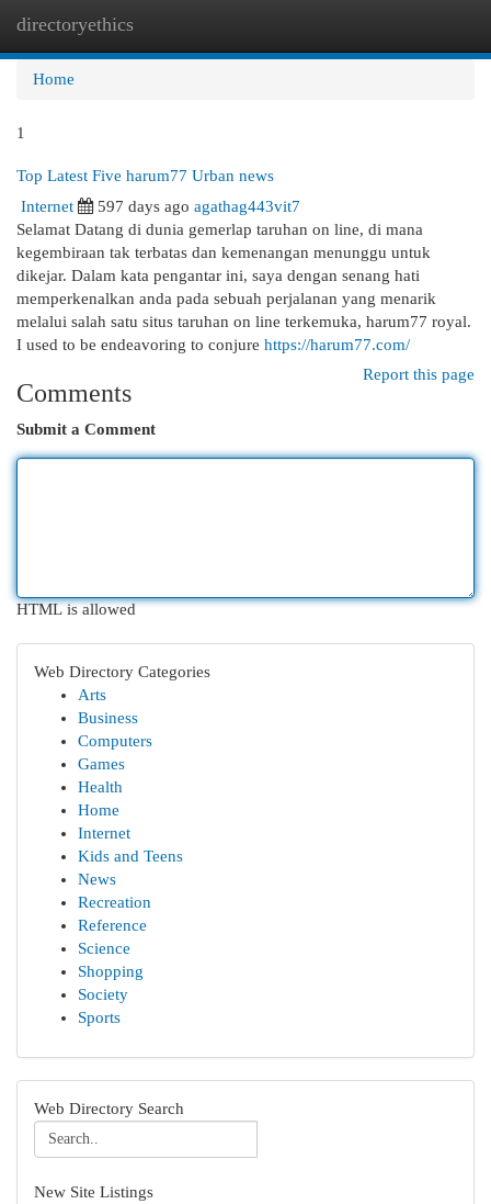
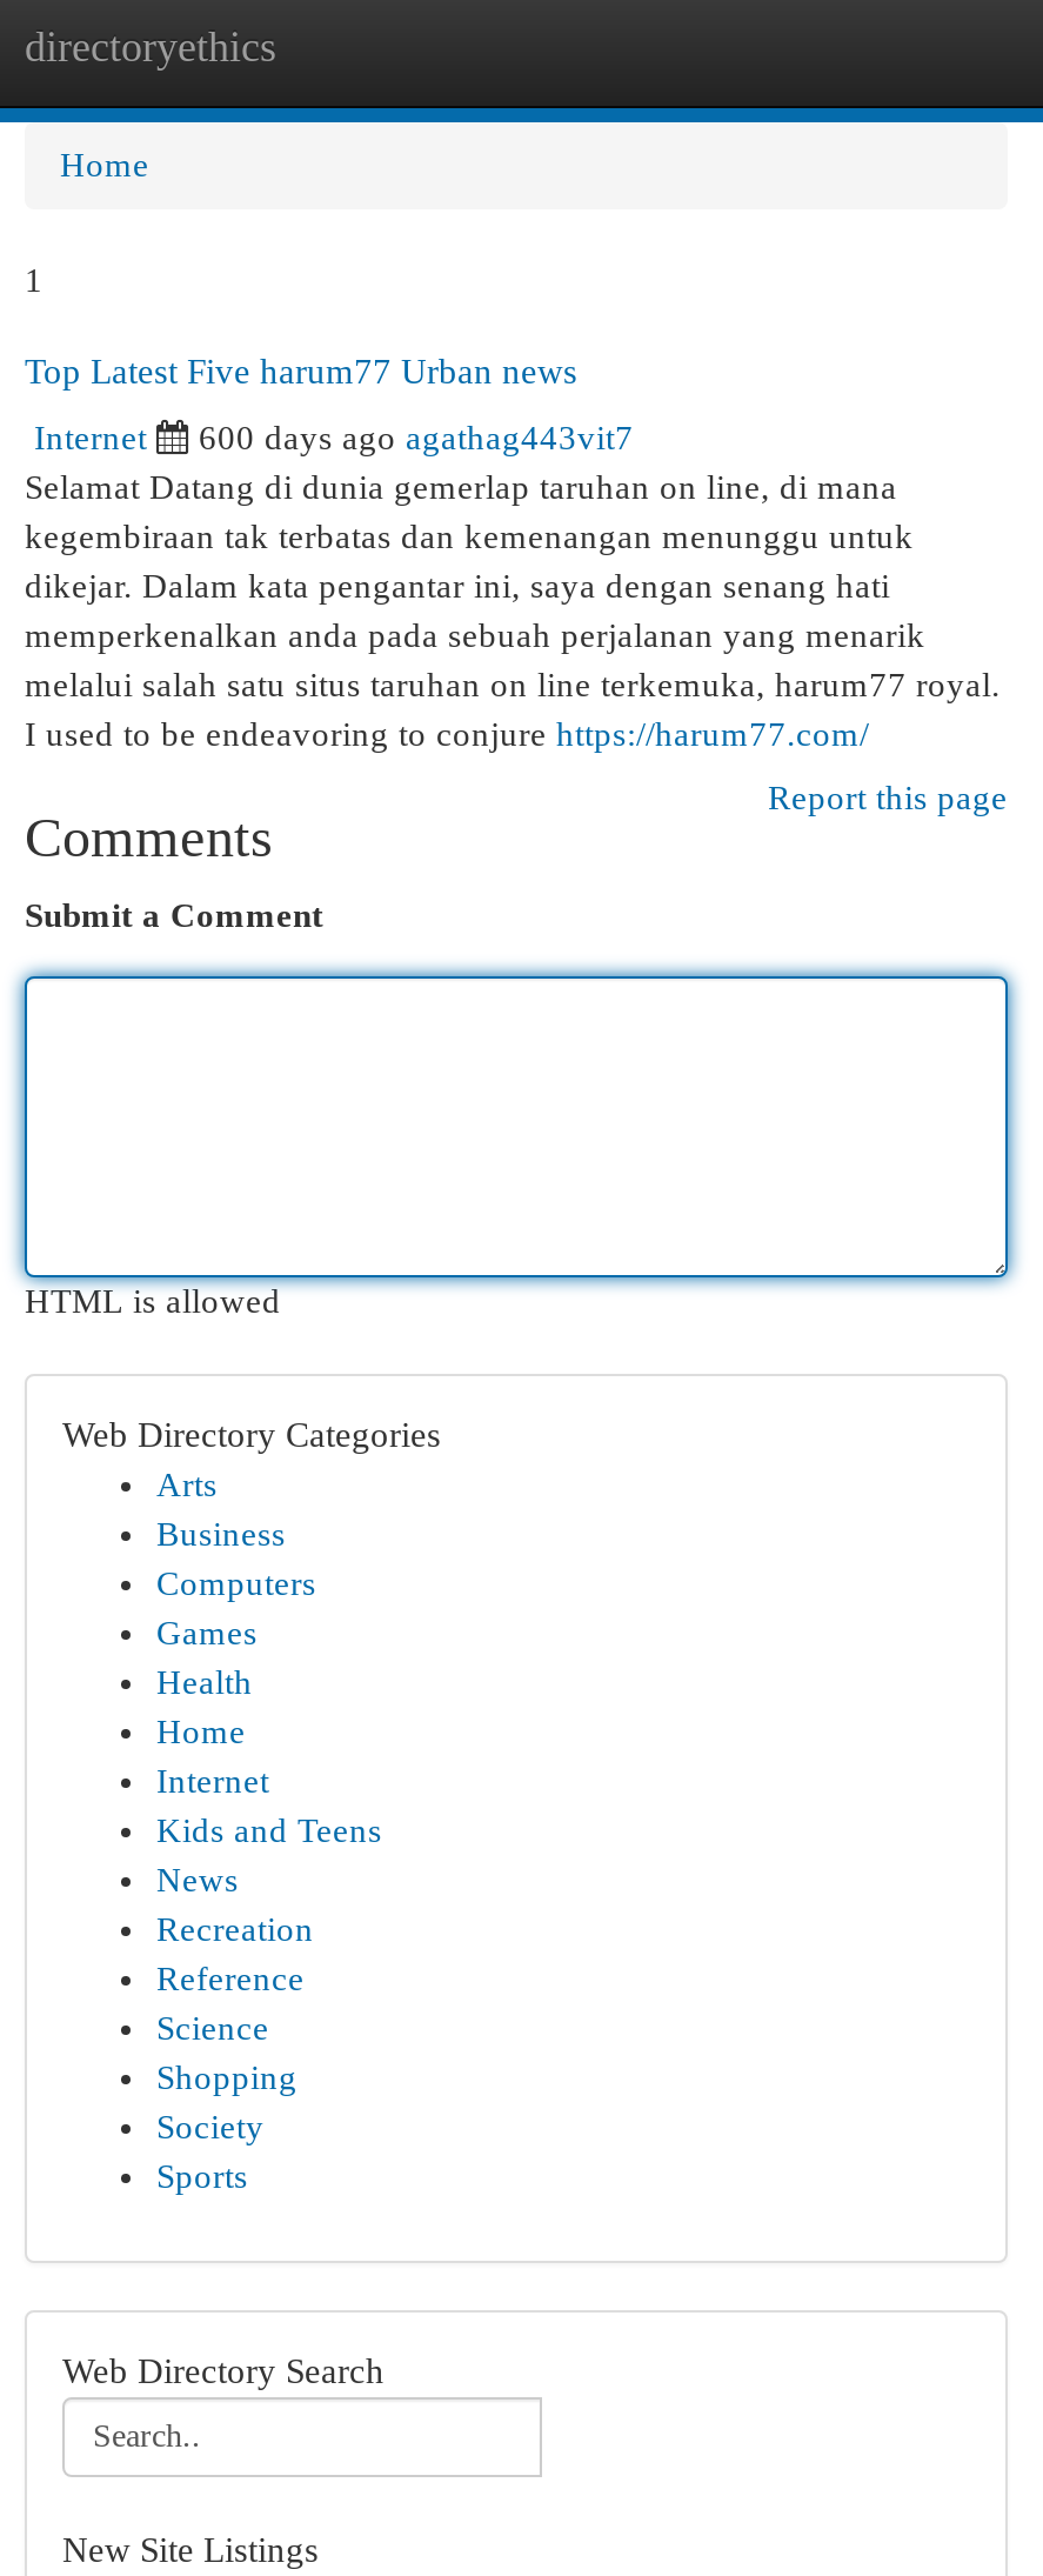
- 597 days ago agathag443vit7
+ 600 days ago agathag443vit7
